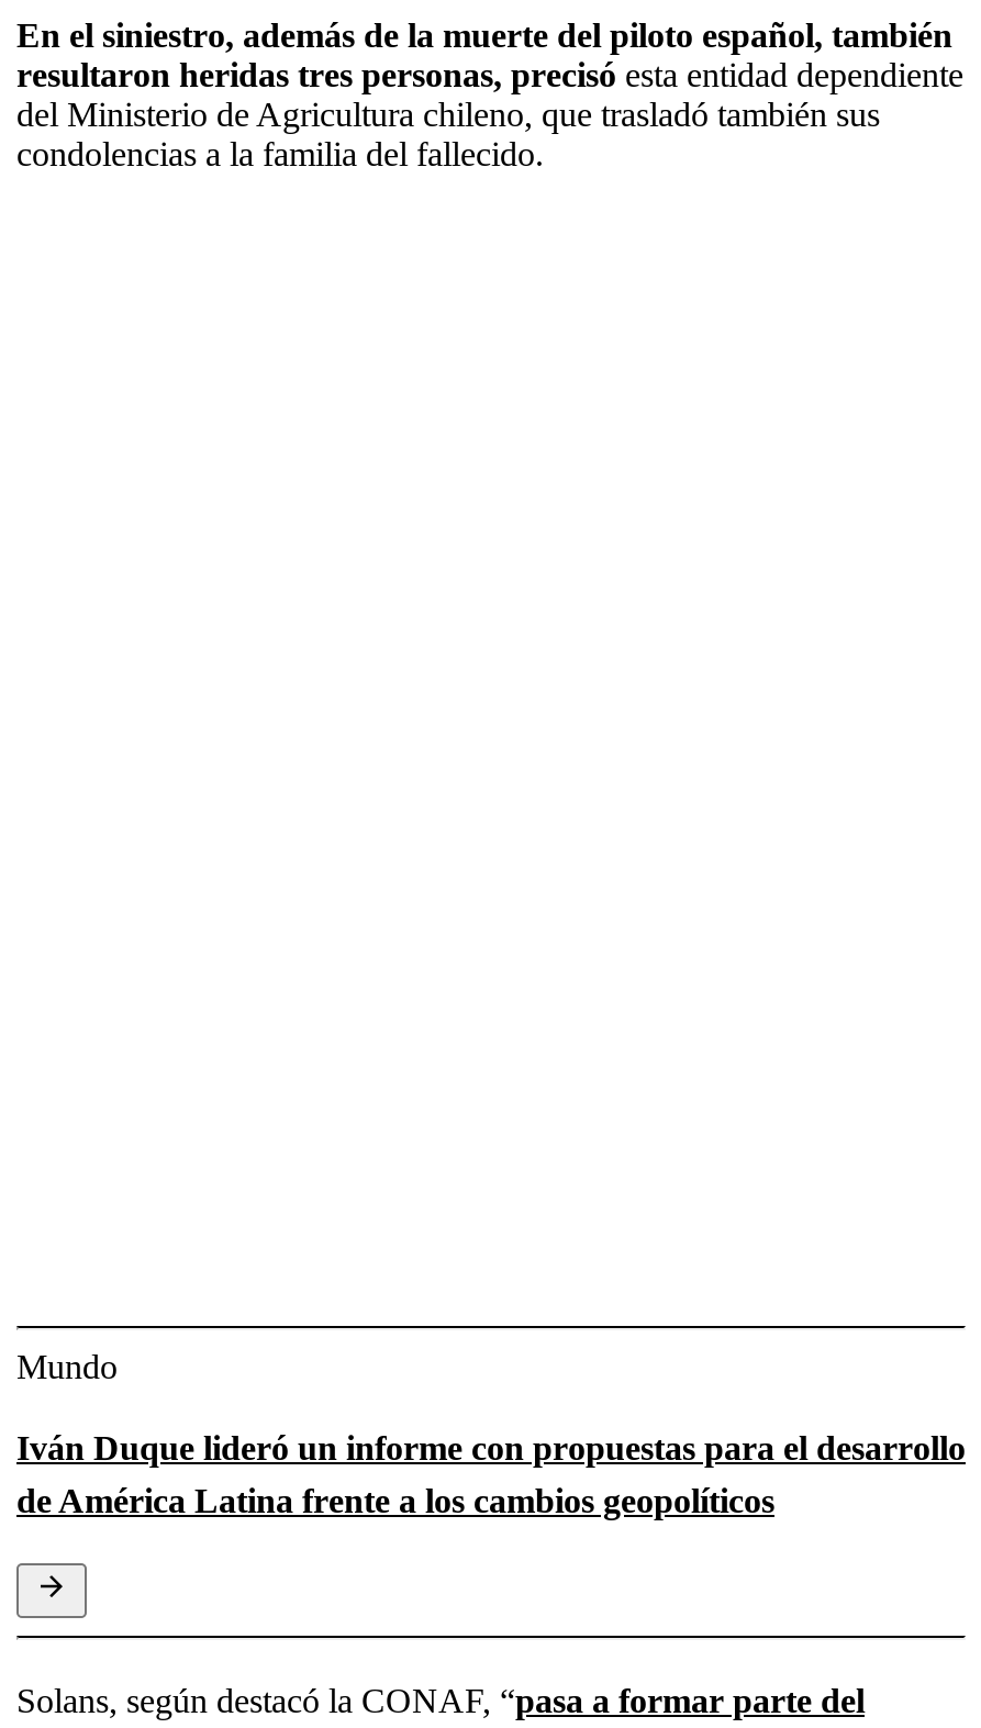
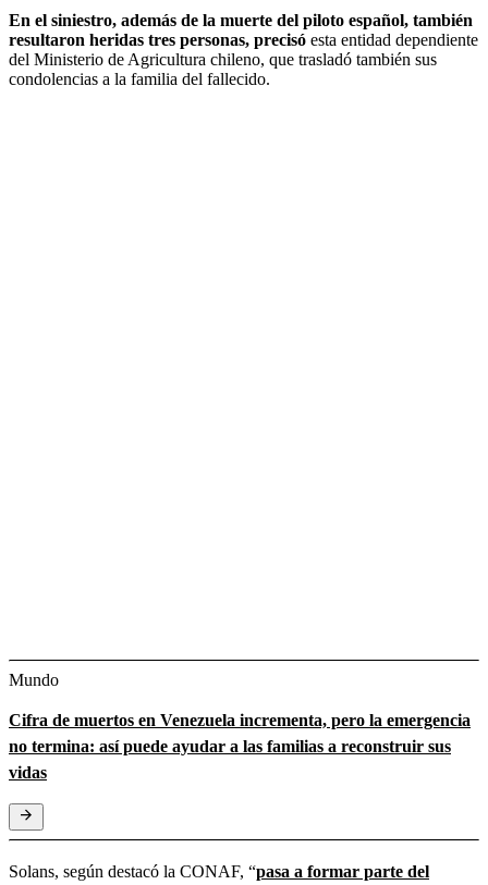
- Iván Duque lideró un informe con propuestas para el desarrollo
- de América Latina frente a los cambios geopolíticos
+ Cifra de muertos en Venezuela incrementa, pero la emergencia
+ no termina: así puede ayudar a las familias a reconstruir sus
+ vidas
